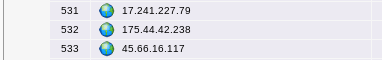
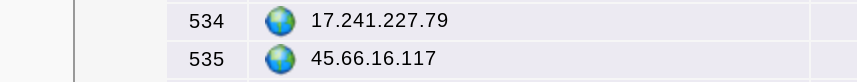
- 531
+ 534

- 532
- 175.44.42.238
- 533
+ 535
